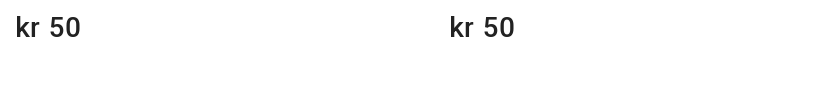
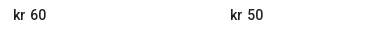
- kr 50
+ kr 60
